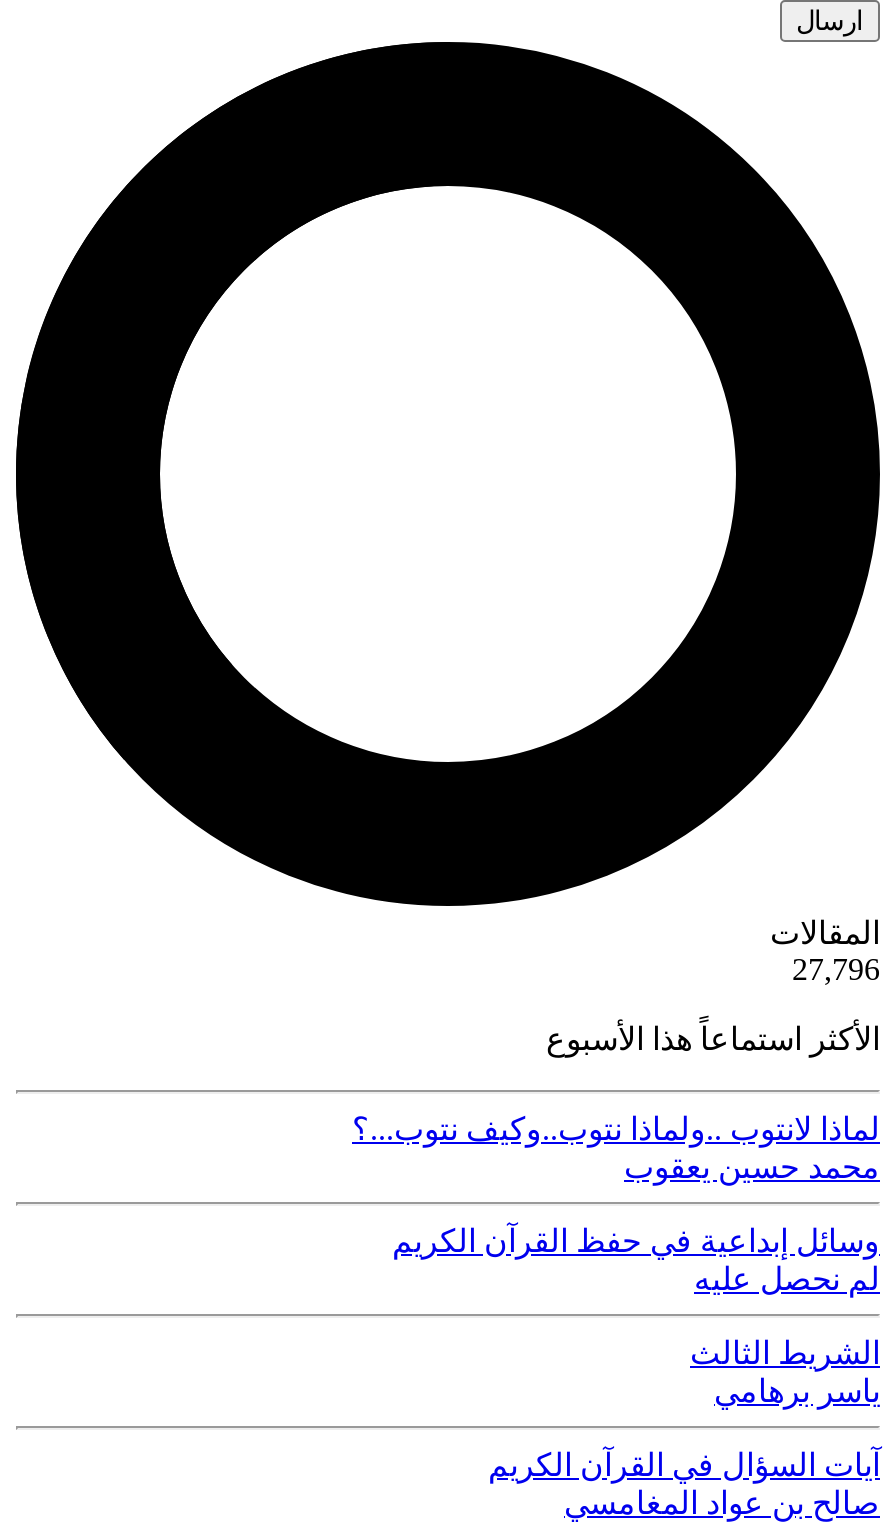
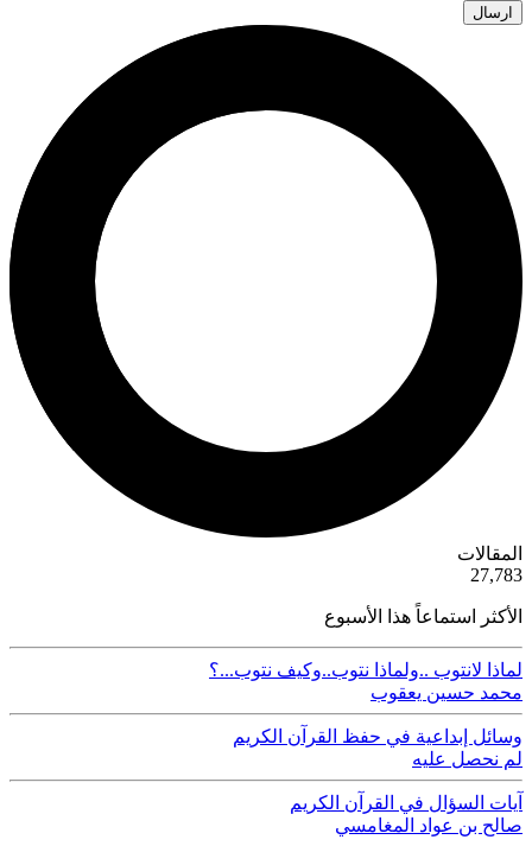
- 27,796
+ 27,783

- الشريط الثالث
- ياسر برهامي
